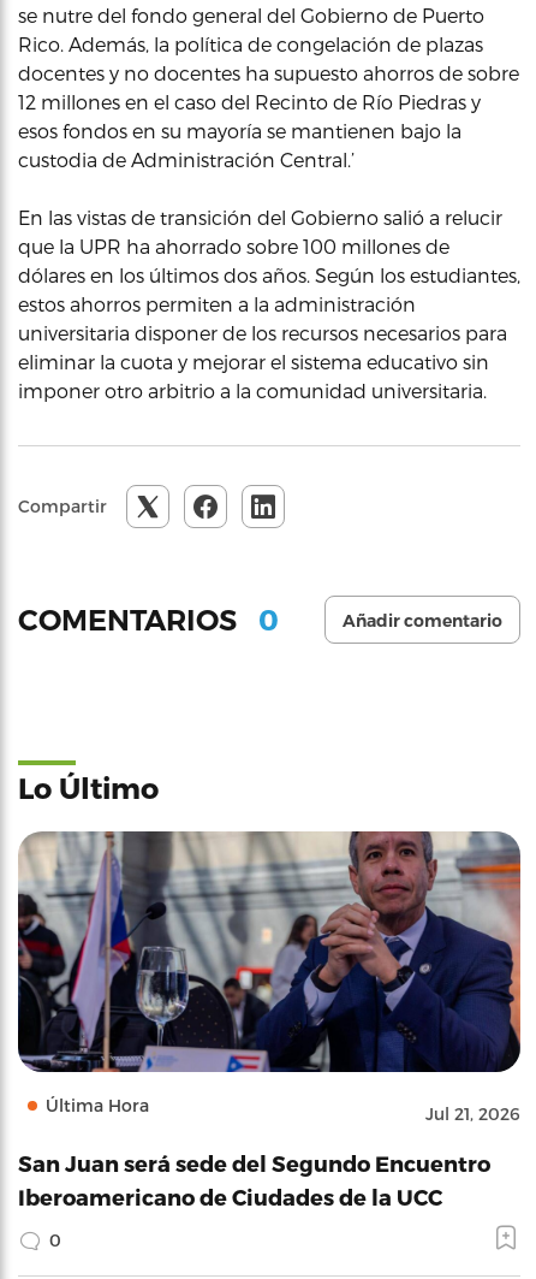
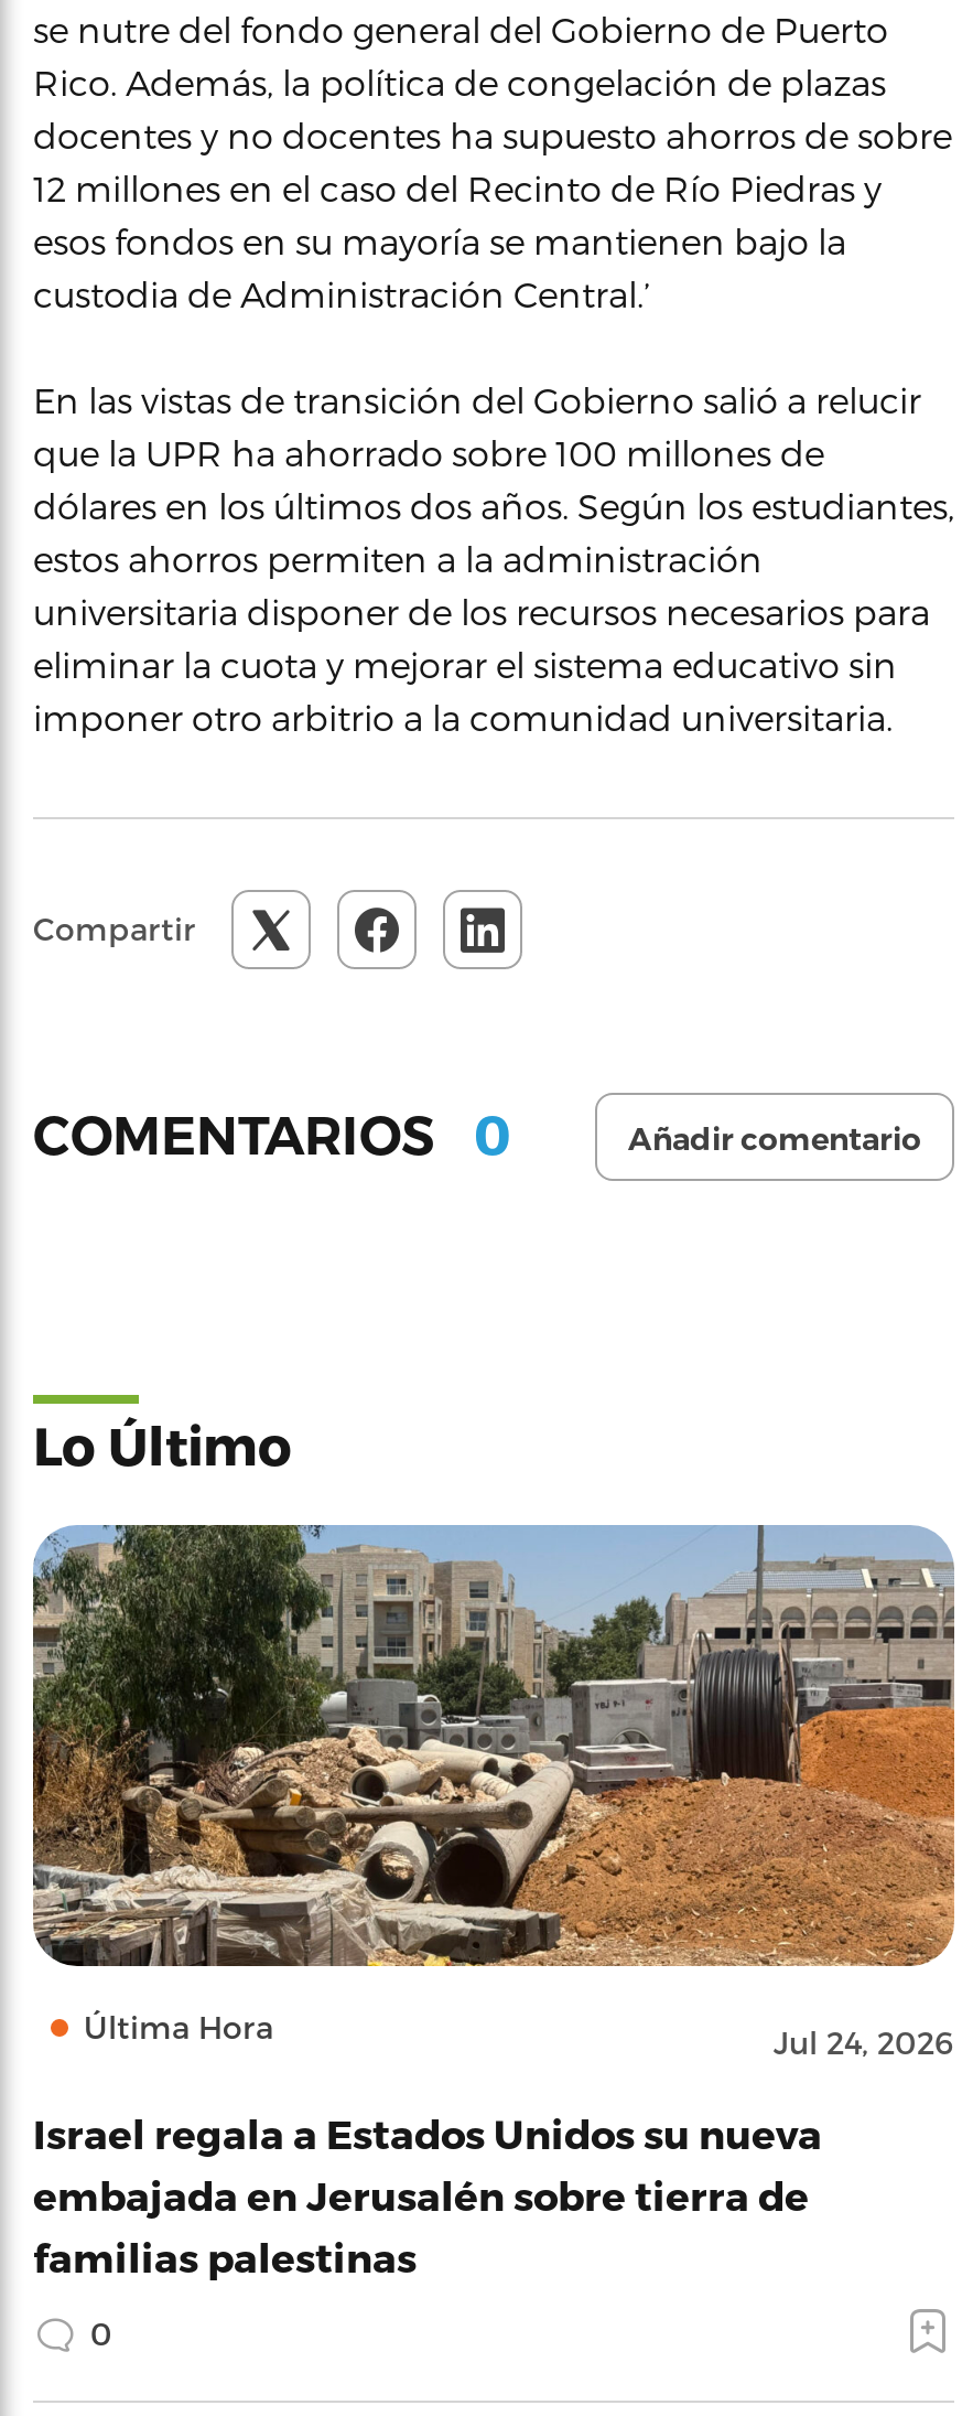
- [image]
- Jul 21, 2026
+ [image]
+ Jul 24, 2026

- San Juan será sede del Segundo Encuentro
- Iberoamericano de Ciudades de la UCC
+ Israel regala a Estados Unidos su nueva
+ embajada en Jerusalén sobre tierra de
+ familias palestinas
